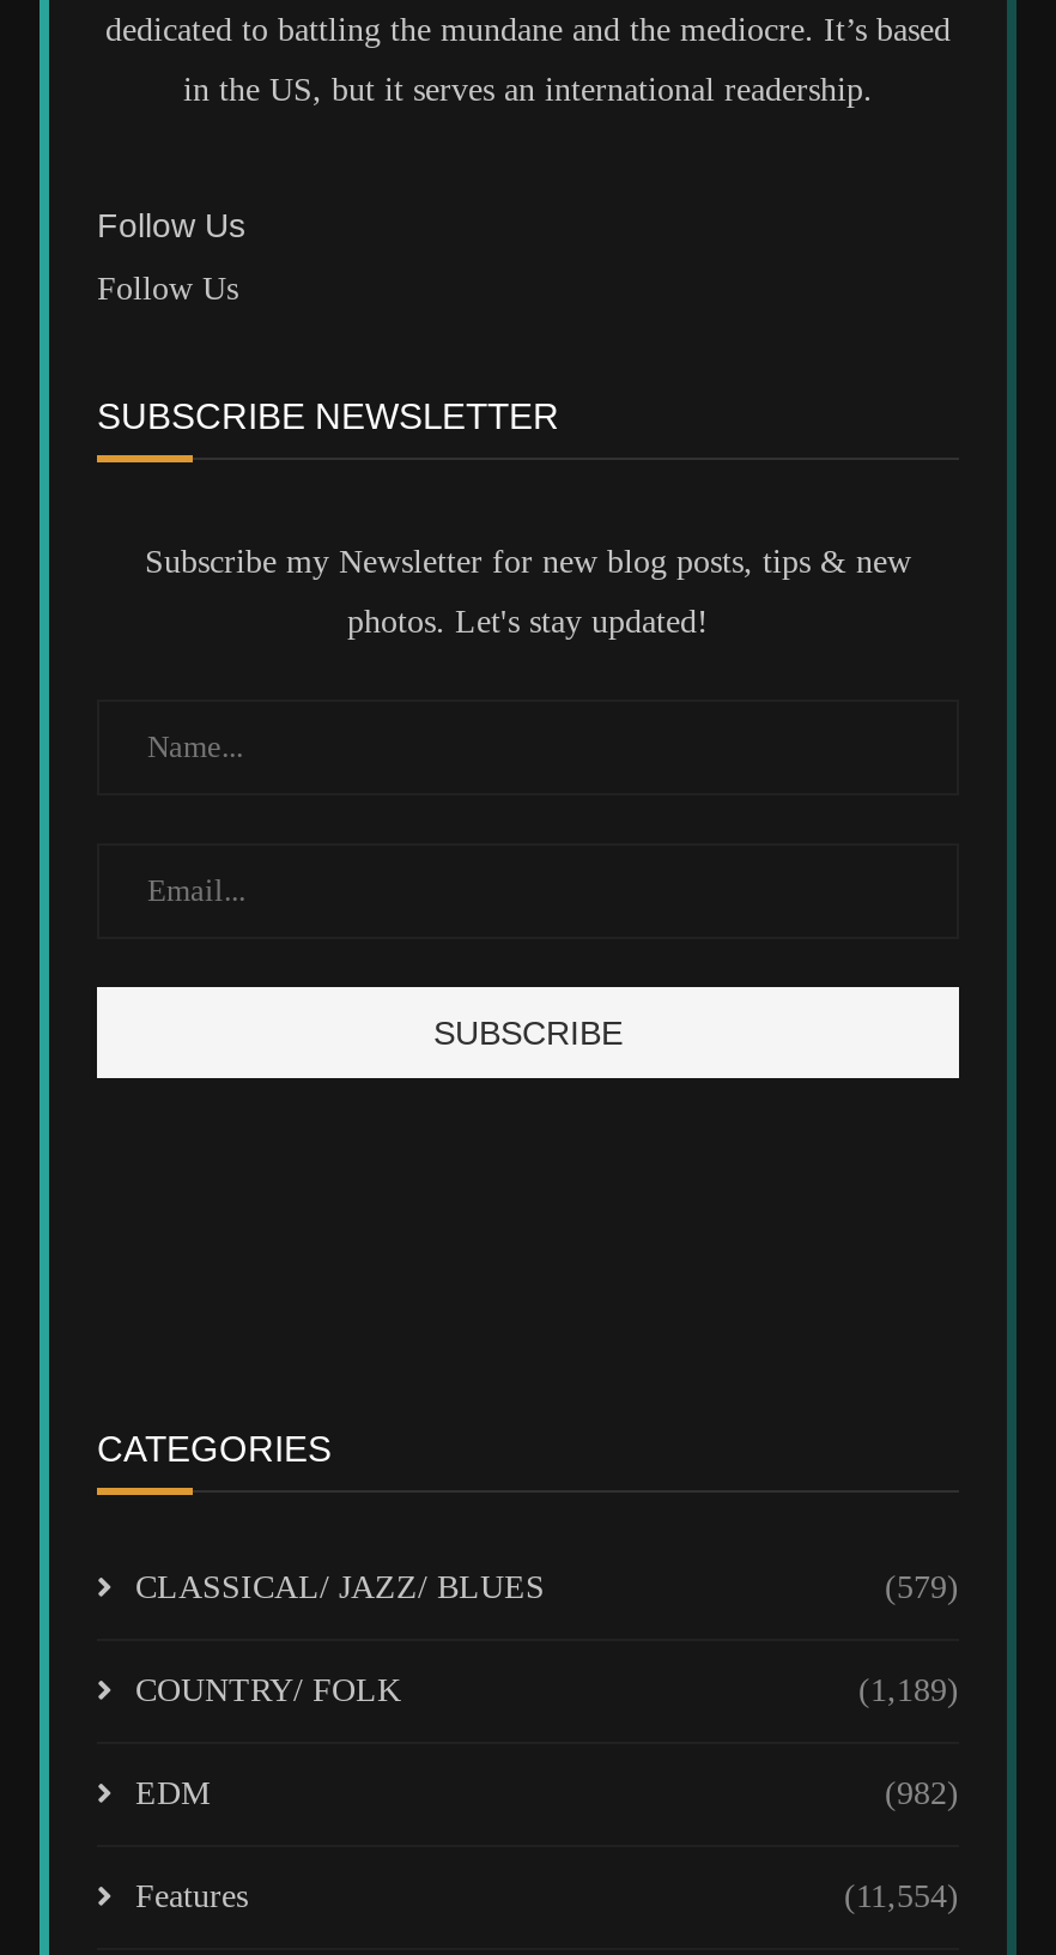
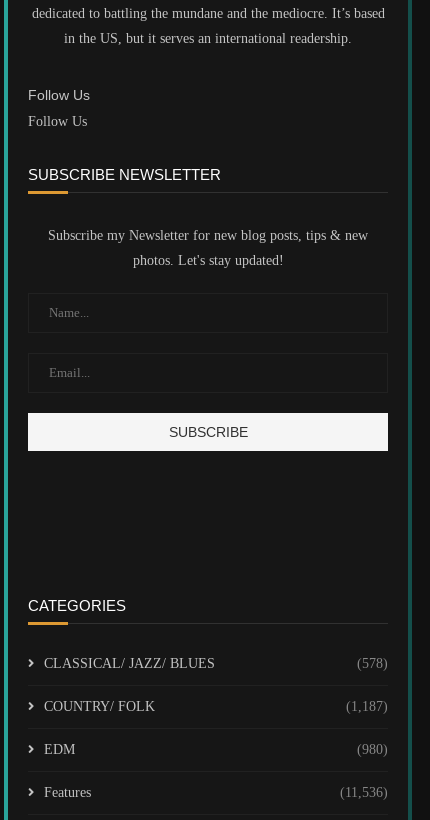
- (579)
+ (578)

- (1,189)
+ (1,187)

- (982)
+ (980)

- (11,554)
+ (11,536)
